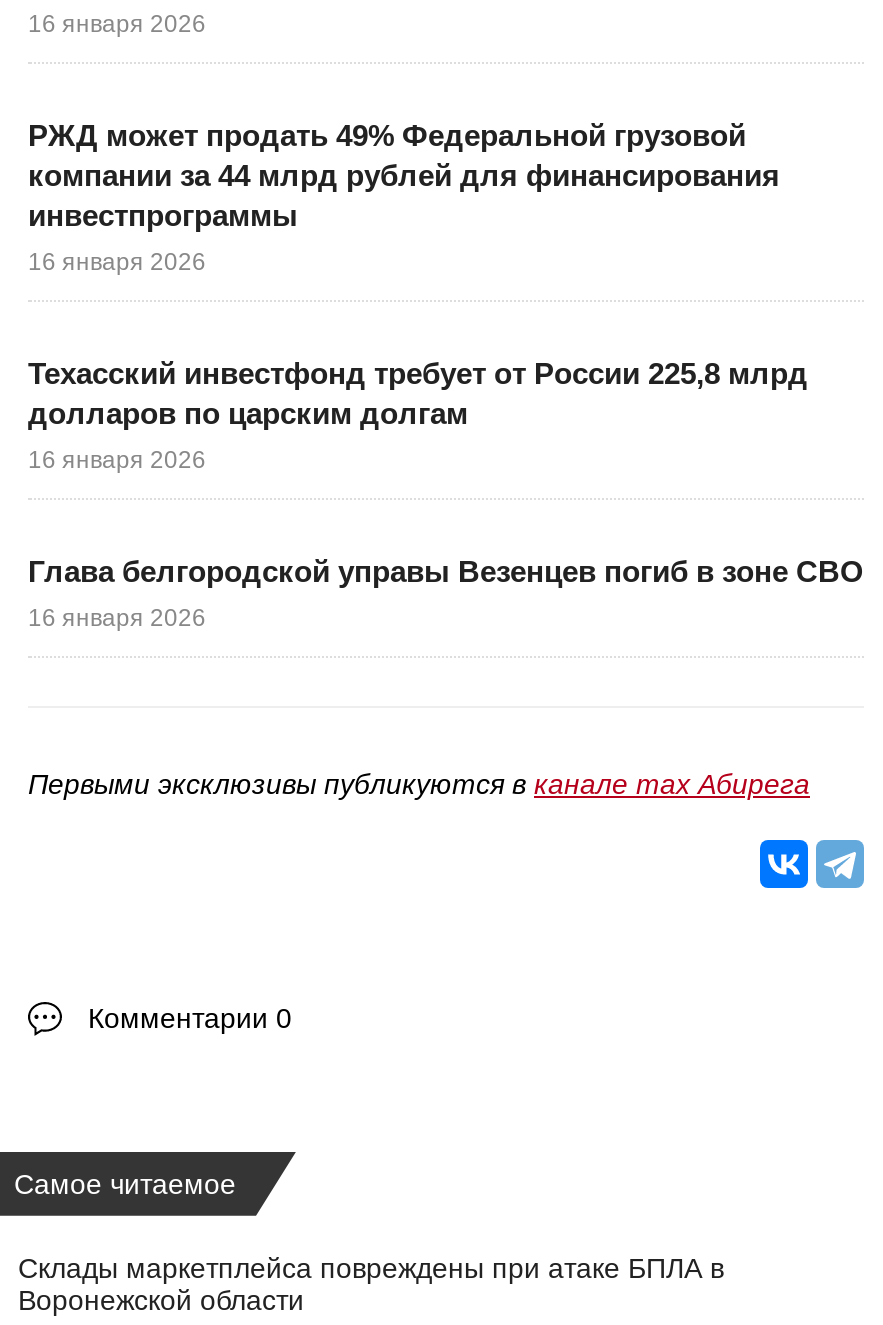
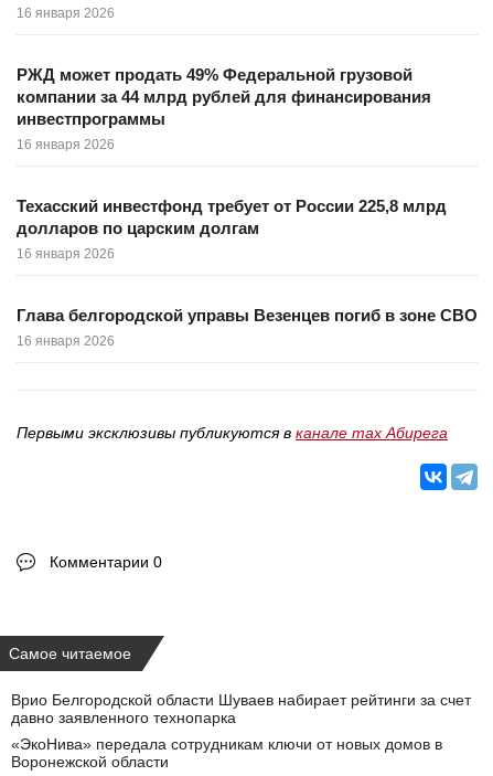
- Склады маркетплейса повреждены при атаке БПЛА в
+ Врио Белгородской области Шуваев набирает рейтинги за счет
+ давно заявленного технопарка
+ «ЭкоНива» передала сотрудникам ключи от новых домов в
